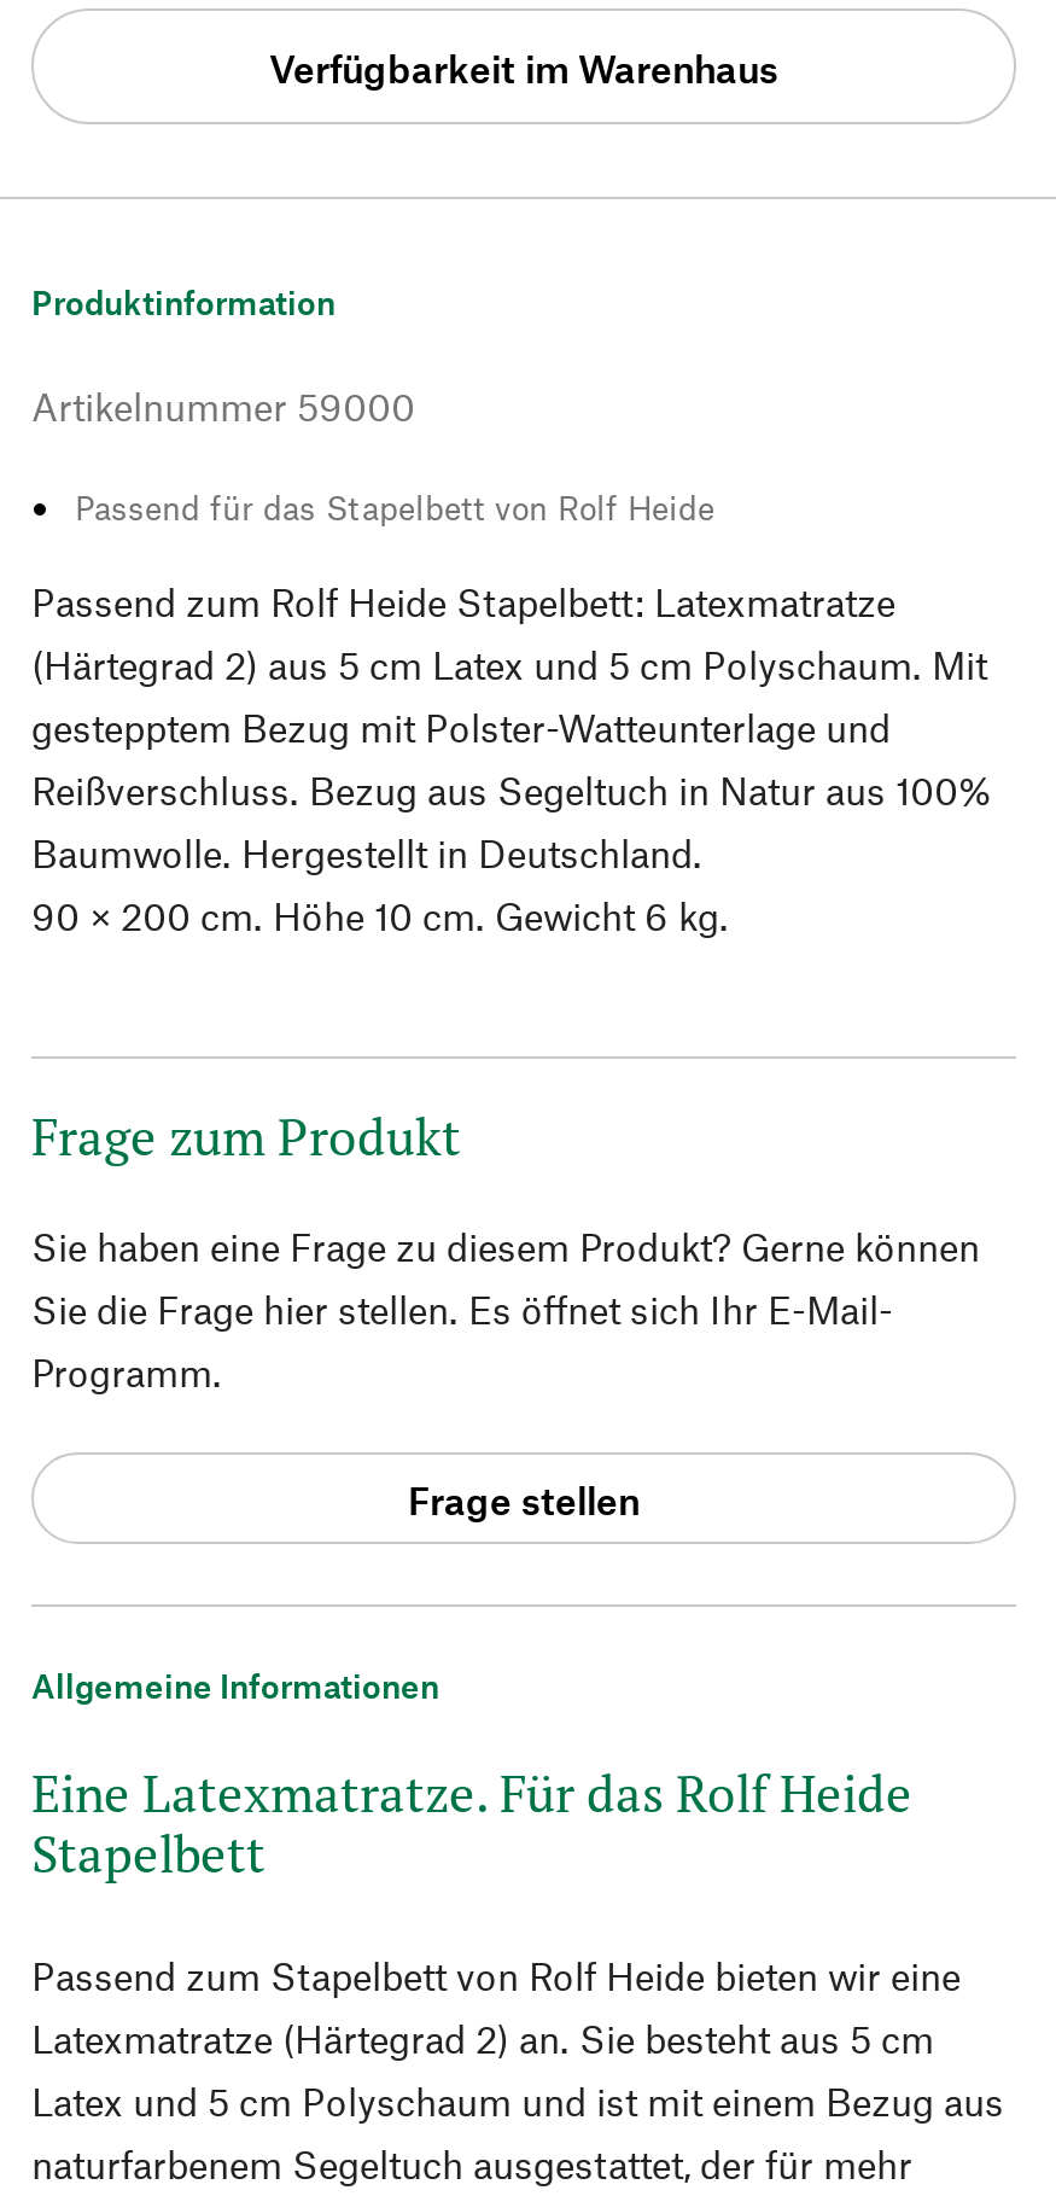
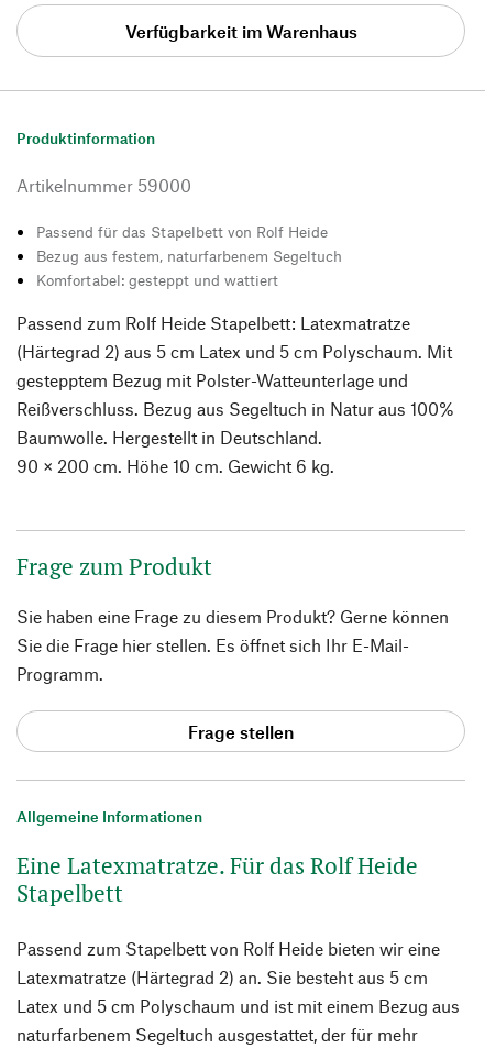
+ Bezug aus festem, naturfarbenem Segeltuch
+ Komfortabel: gesteppt und wattiert
